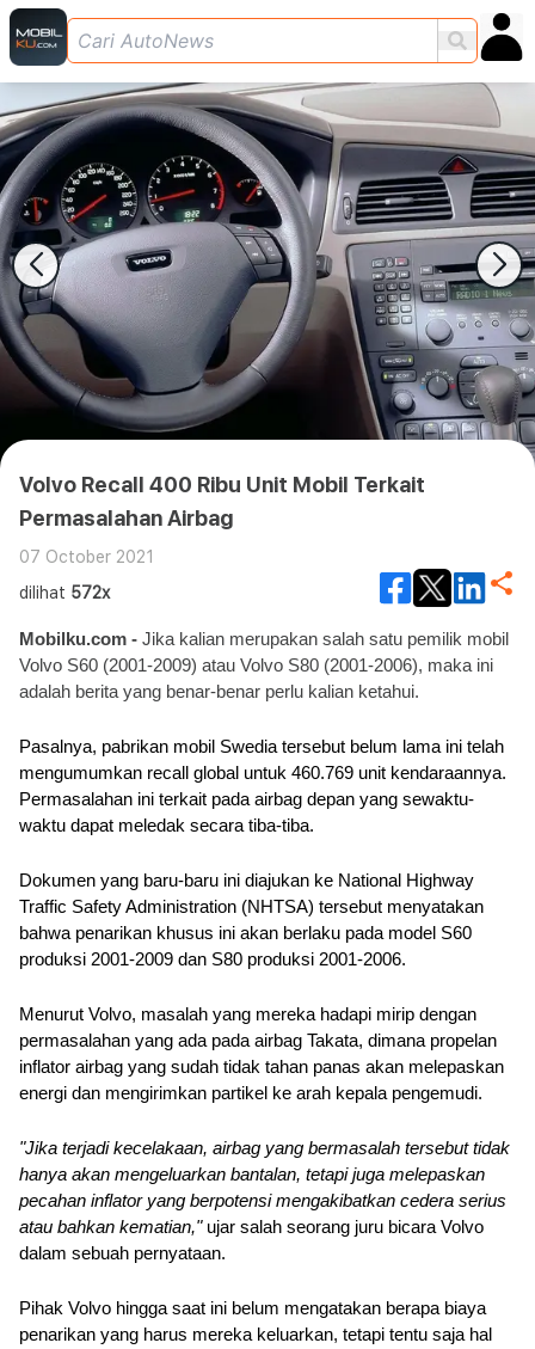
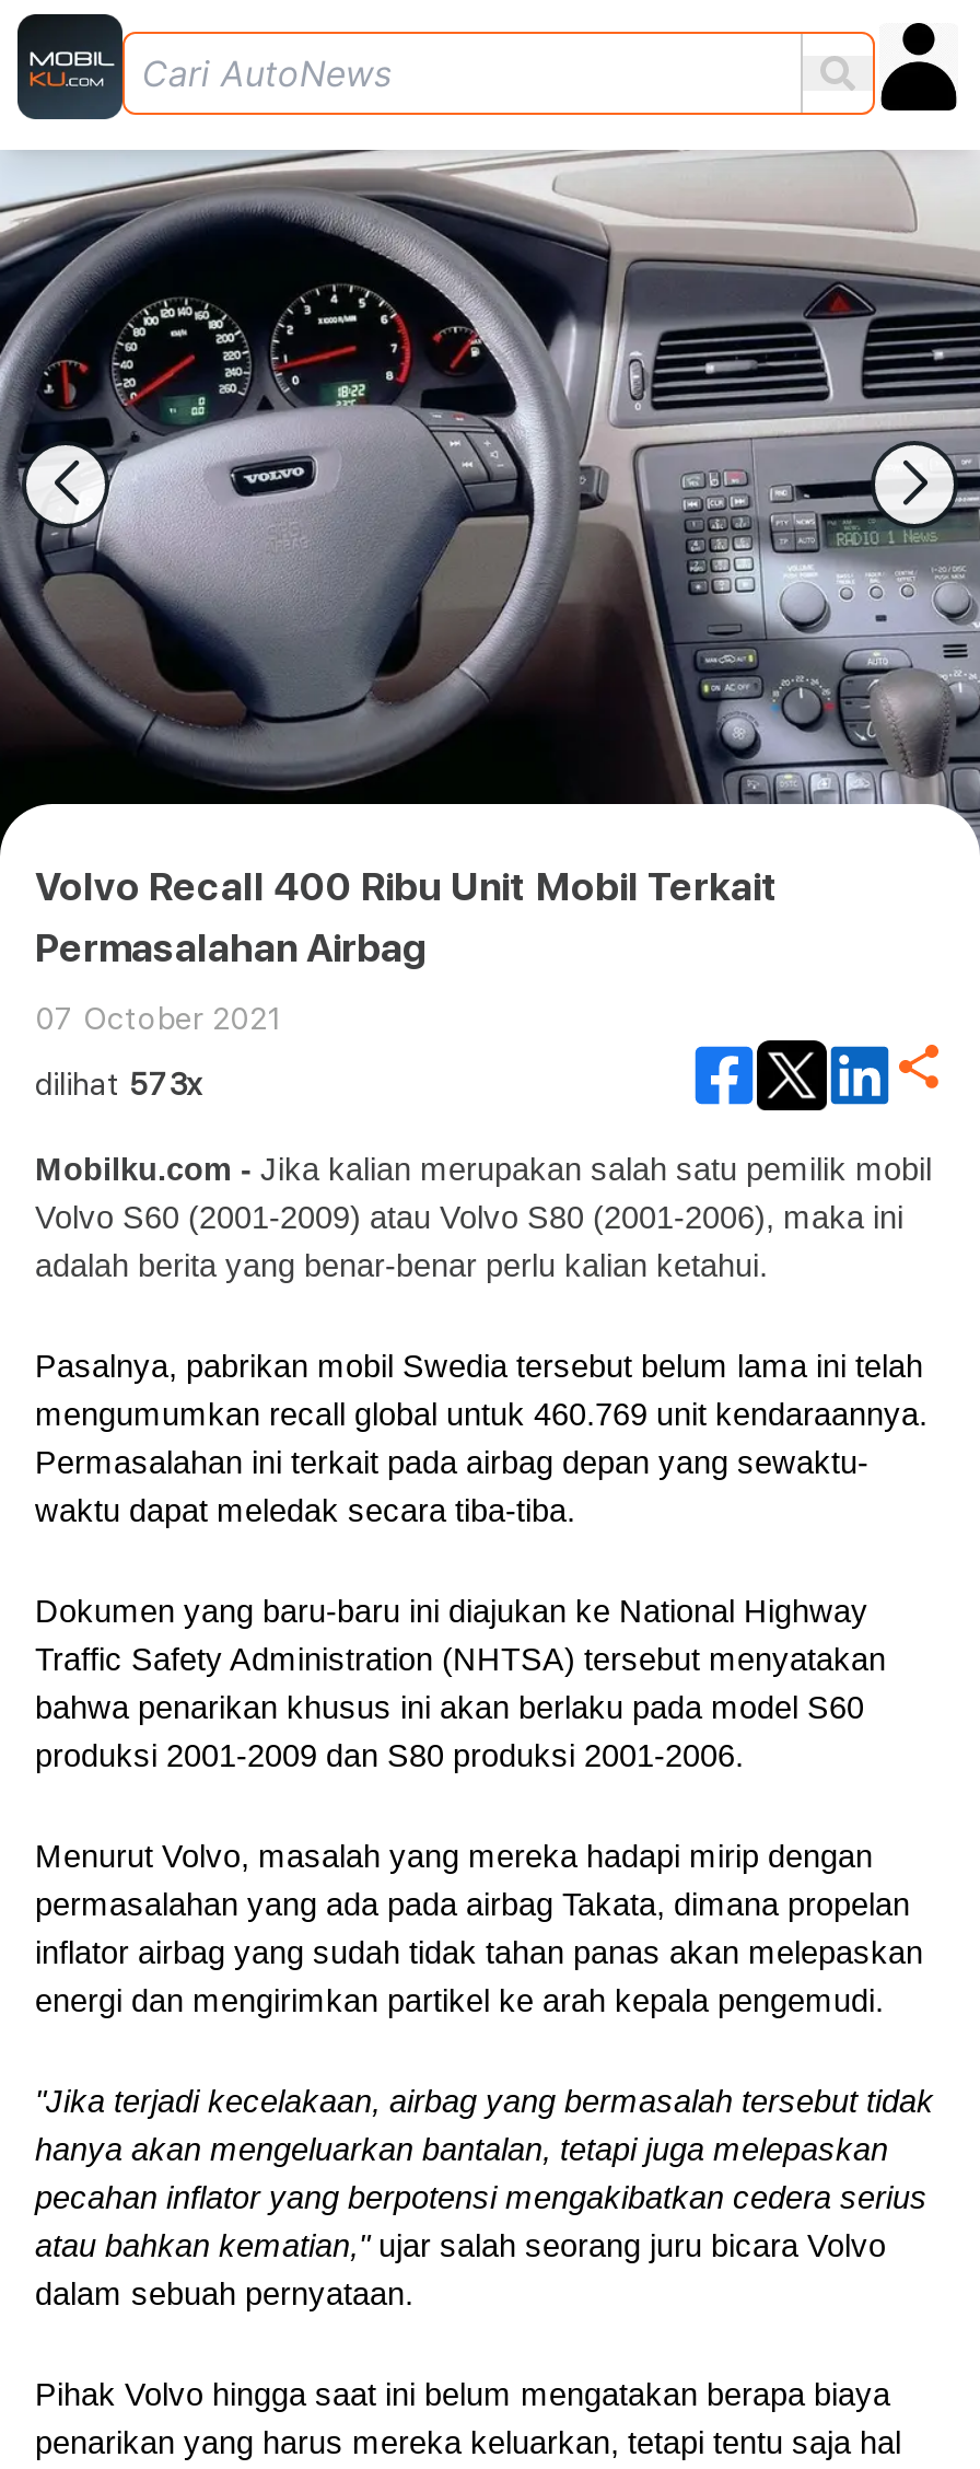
- dilihat 572x
+ dilihat 573x
